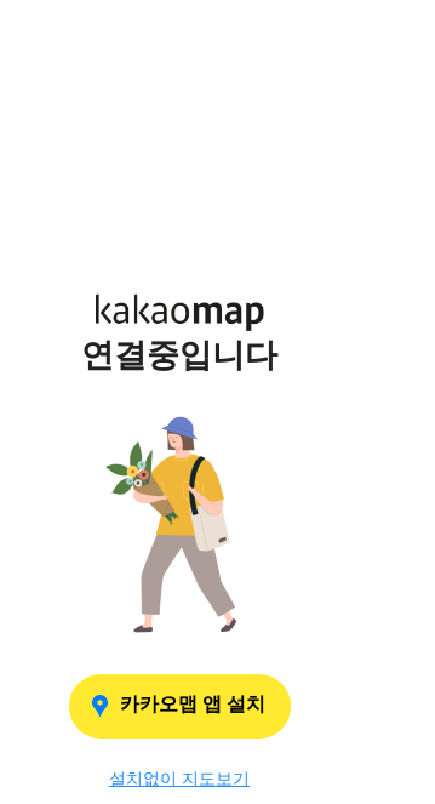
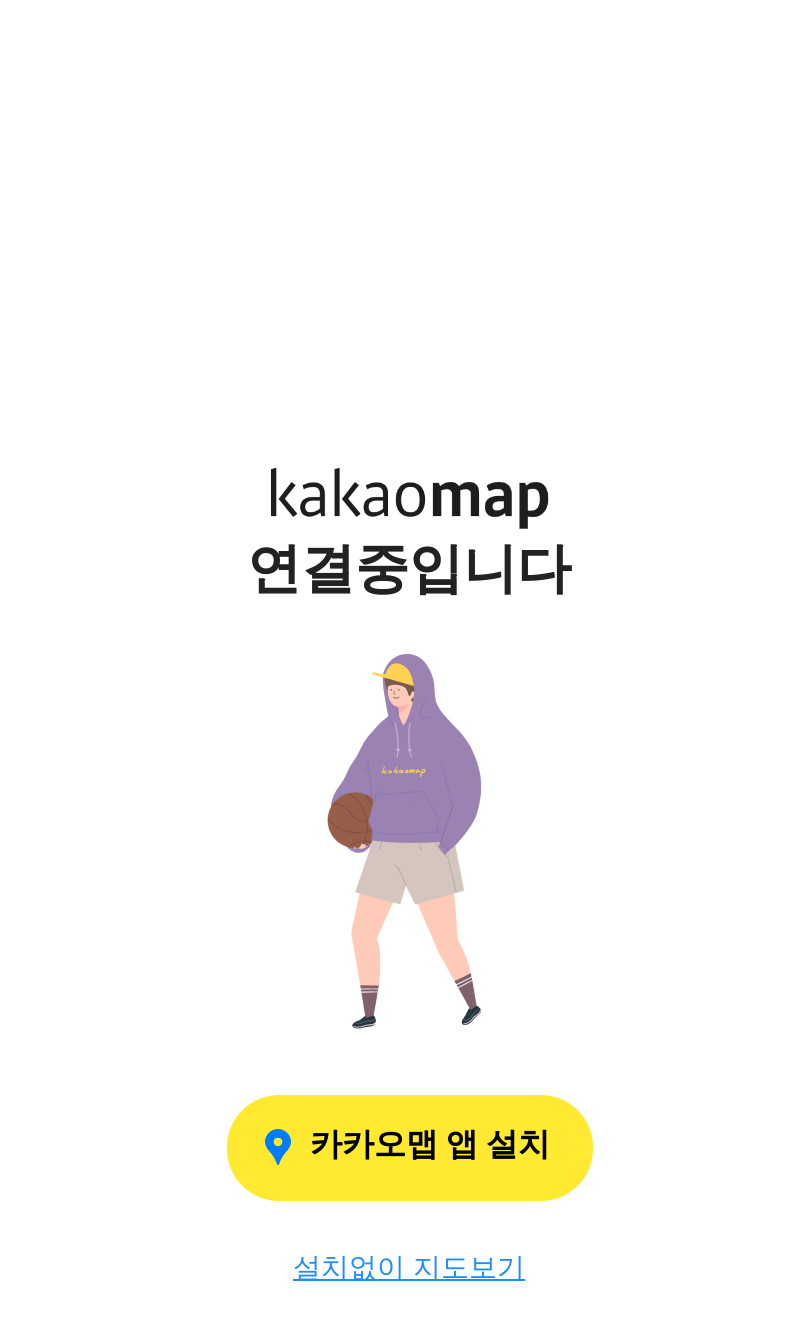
- [image]
+ [image]
